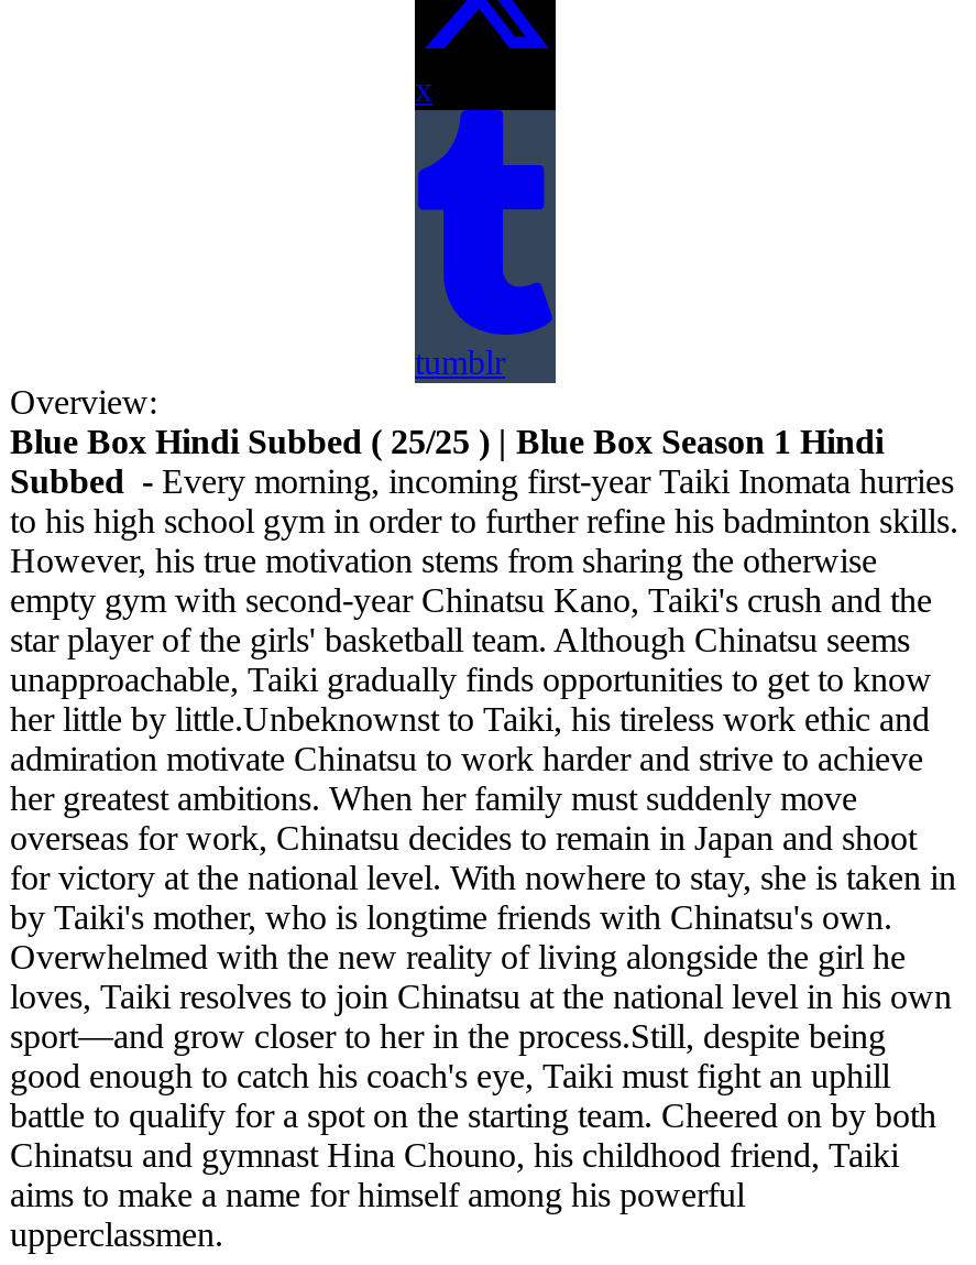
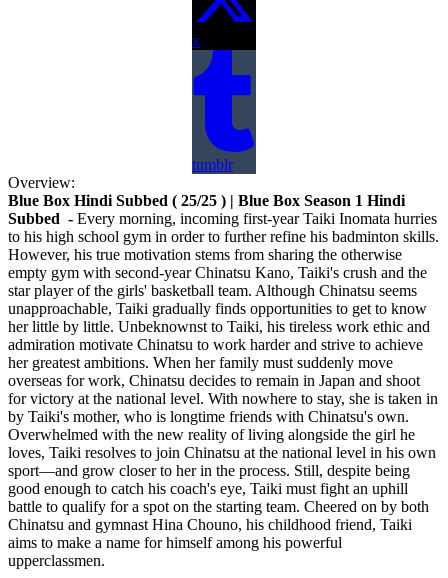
- her little by little.Unbeknownst to Taiki, his tireless work ethic and
+ her little by little. Unbeknownst to Taiki, his tireless work ethic and

- sport—and grow closer to her in the process.Still, despite being
+ sport—and grow closer to her in the process. Still, despite being
